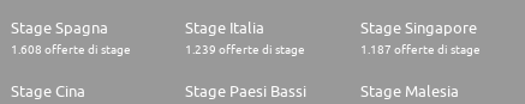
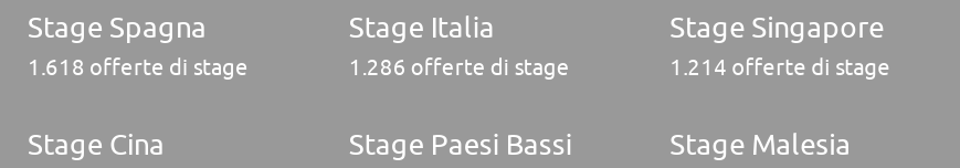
- 1.608 offerte di stage
+ 1.618 offerte di stage

- 1.239 offerte di stage
+ 1.286 offerte di stage

- 1.187 offerte di stage
+ 1.214 offerte di stage
